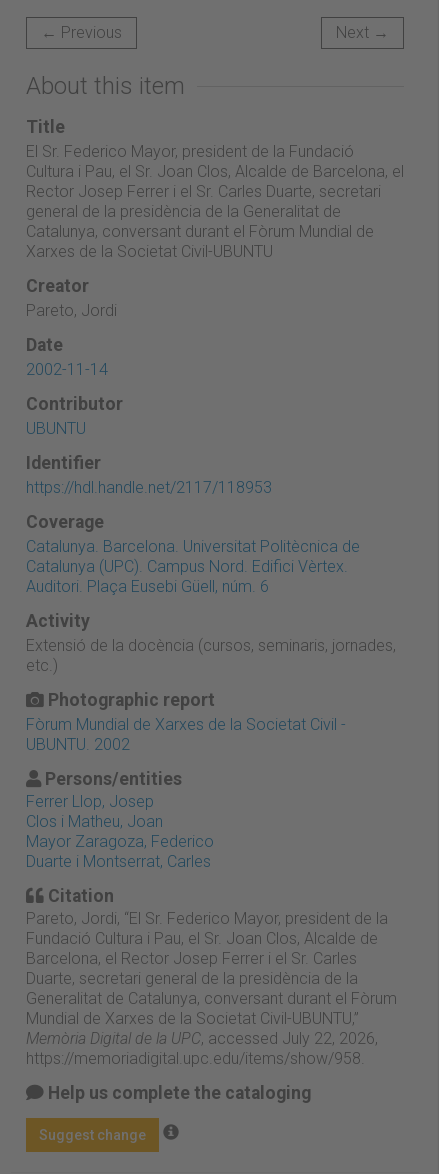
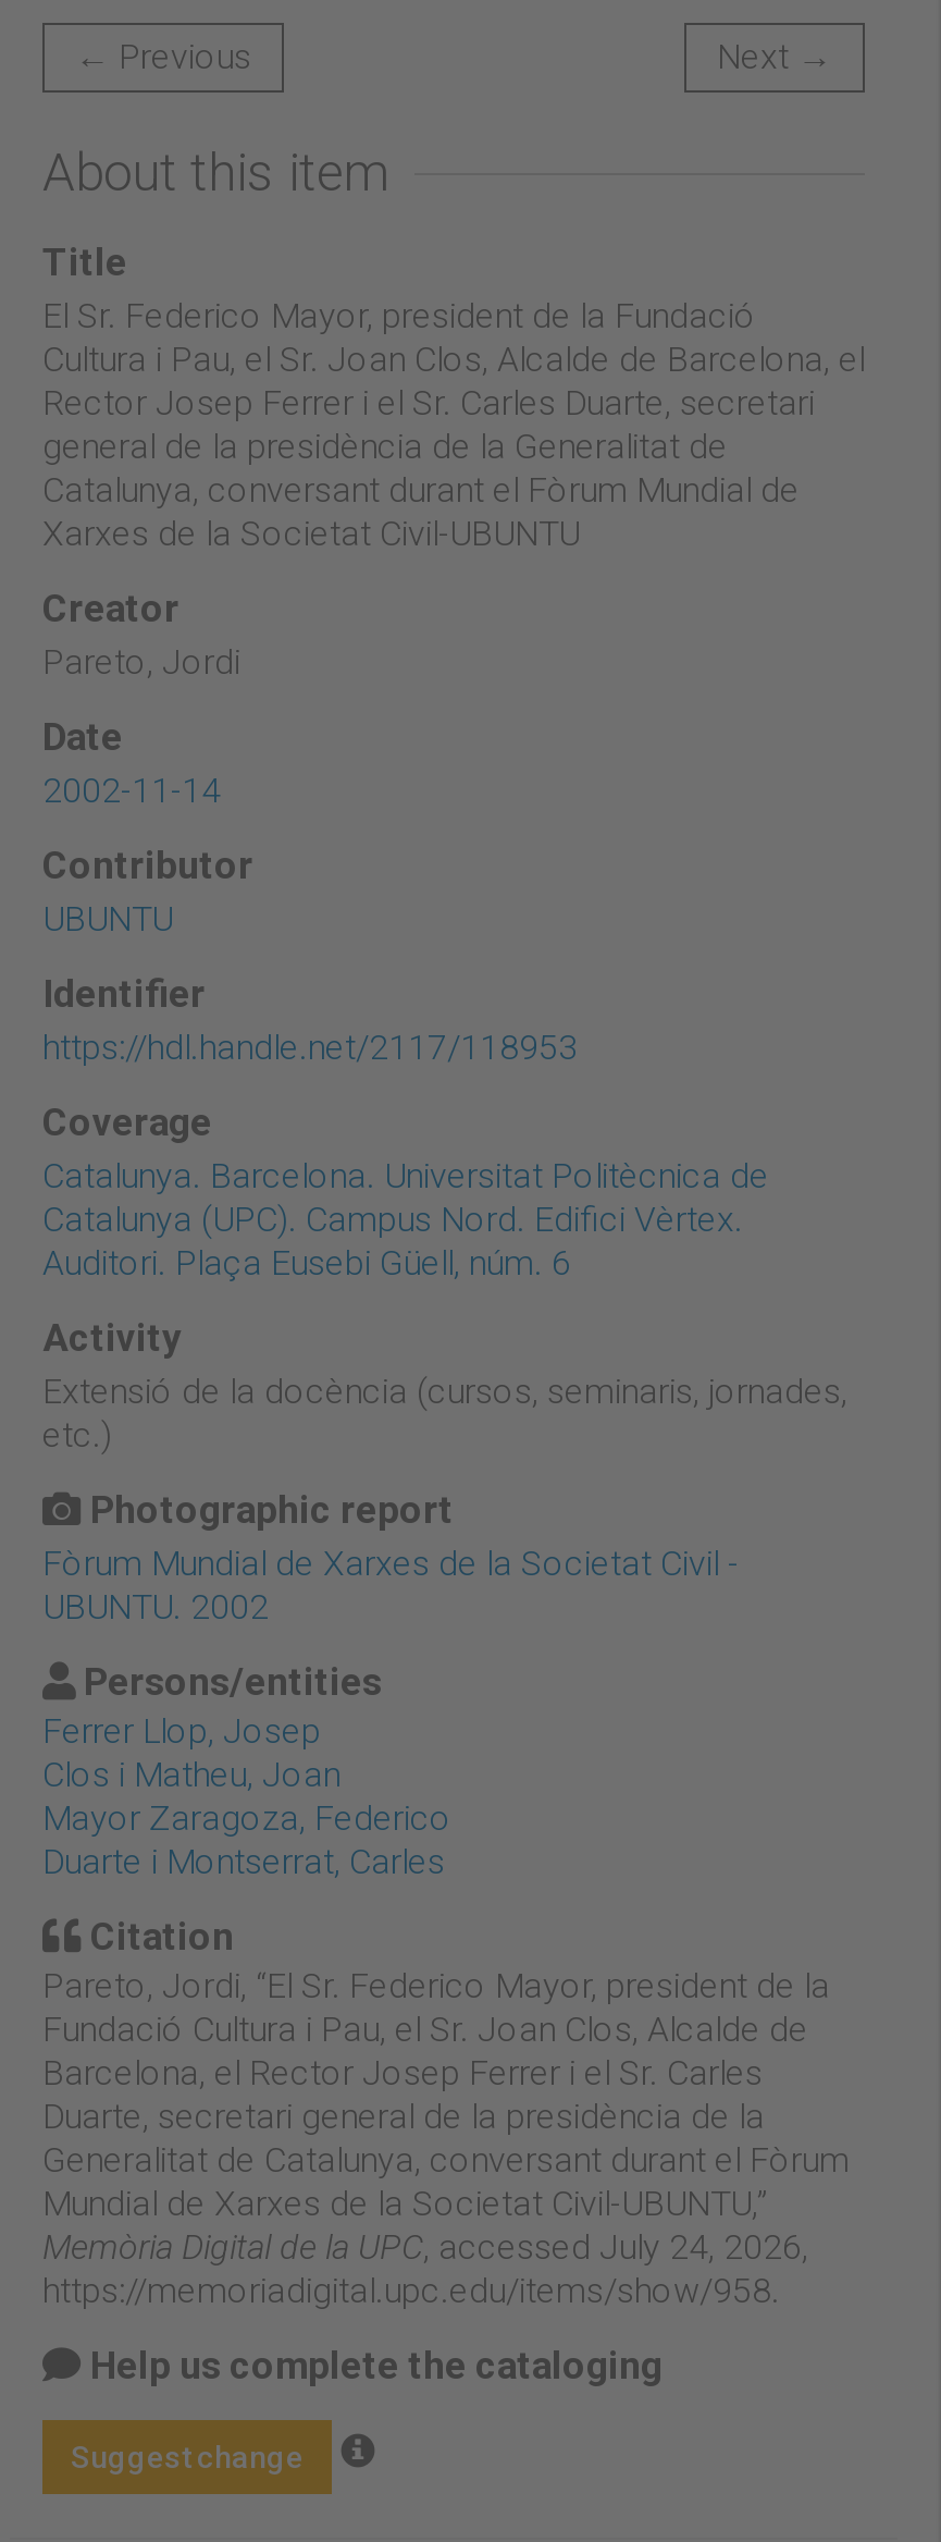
- Memòria Digital de la UPC, accessed July 22, 2026,
+ Memòria Digital de la UPC, accessed July 24, 2026,
